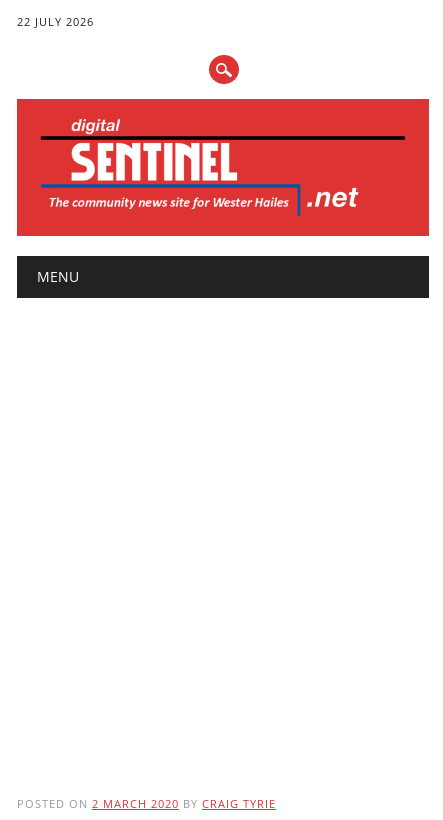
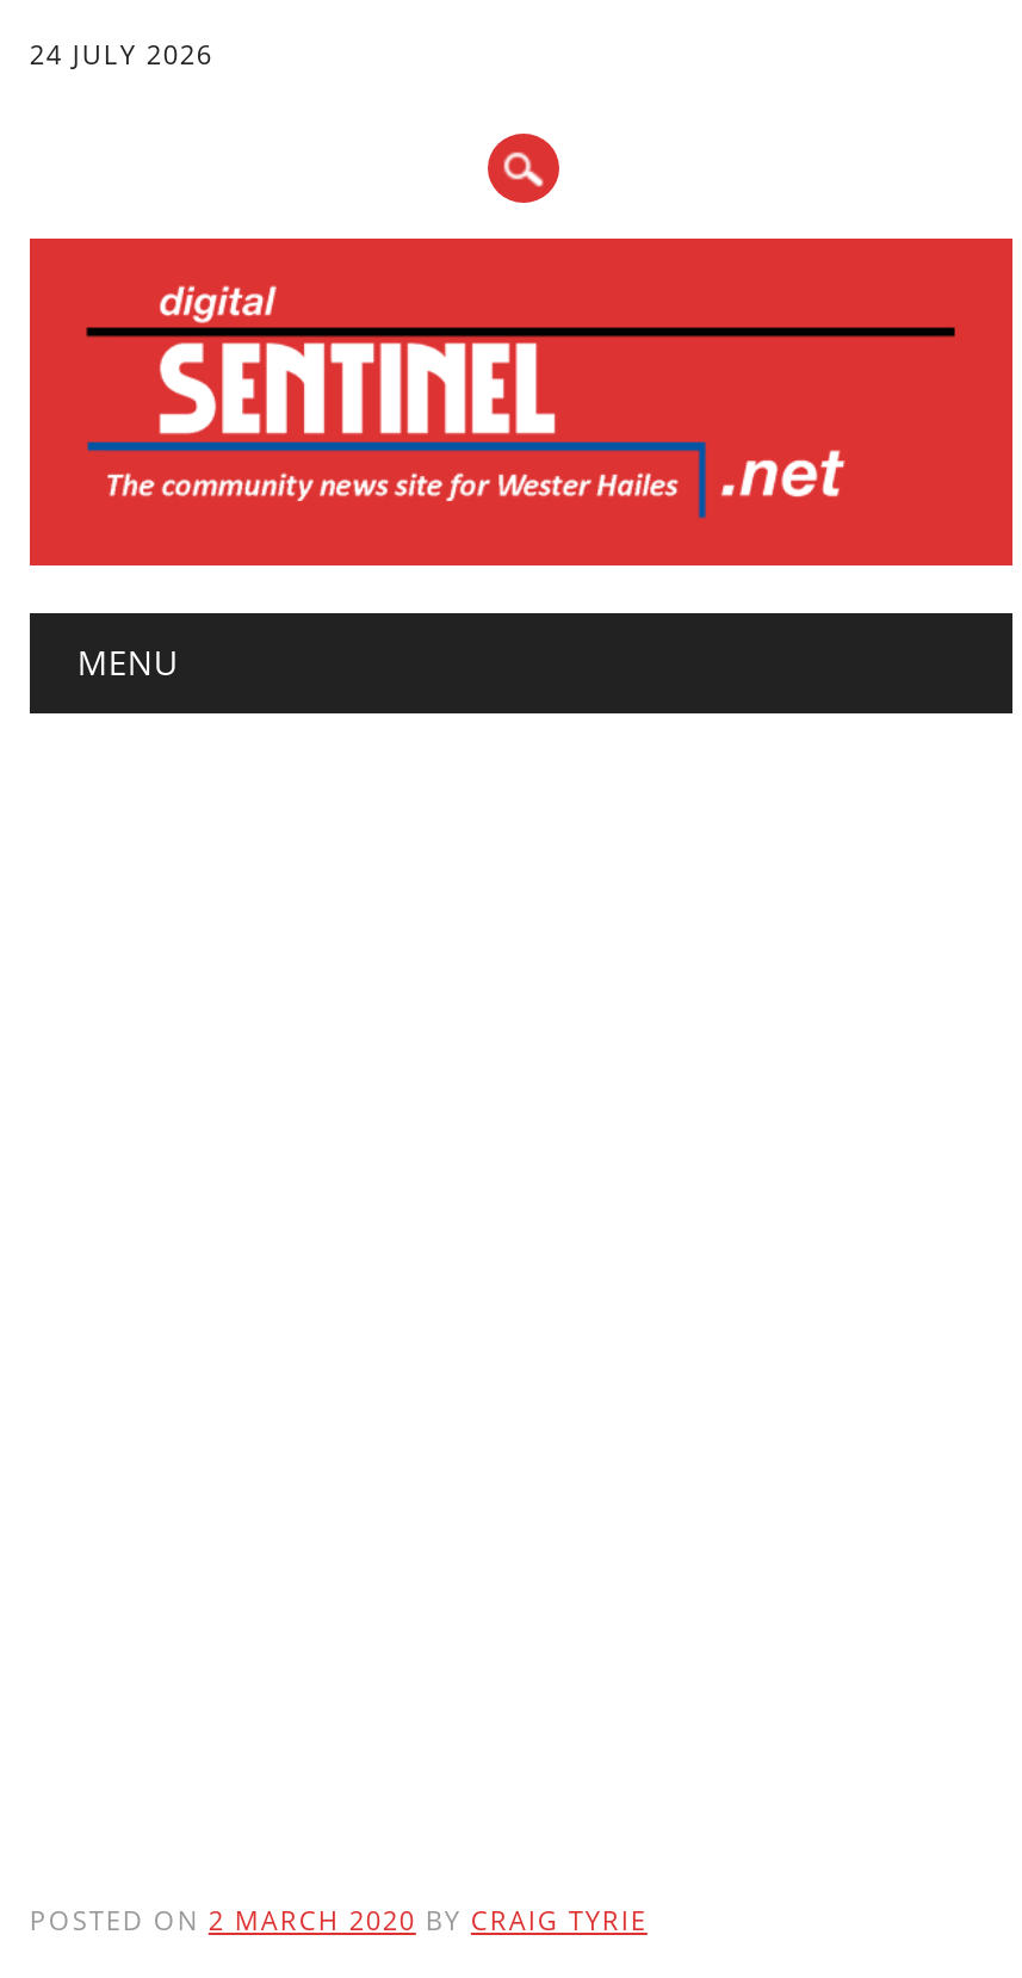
- 22 JULY 2026
+ 24 JULY 2026
